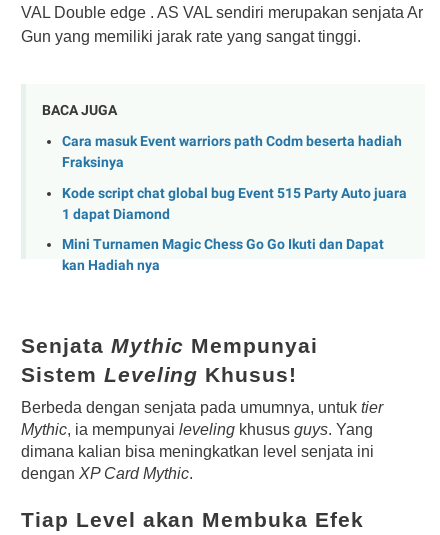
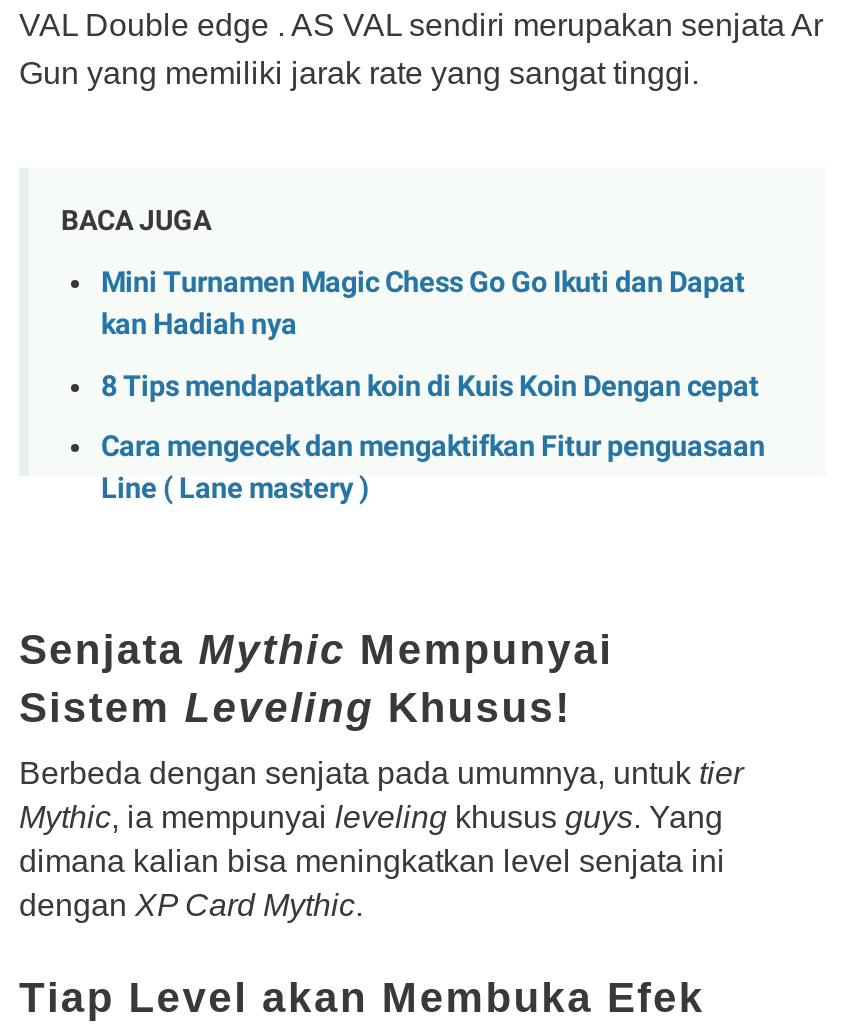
- Cara masuk Event warriors path Codm beserta hadiah
- Fraksinya
- Kode script chat global bug Event 515 Party Auto juara
- 1 dapat Diamond

moved up: Mini Turnamen Magic Chess Go Go Ikuti dan Dapat | kan Hadiah nya

+ 8 Tips mendapatkan koin di Kuis Koin Dengan cepat
+ Cara mengecek dan mengaktifkan Fitur penguasaan
+ Line ( Lane mastery )
